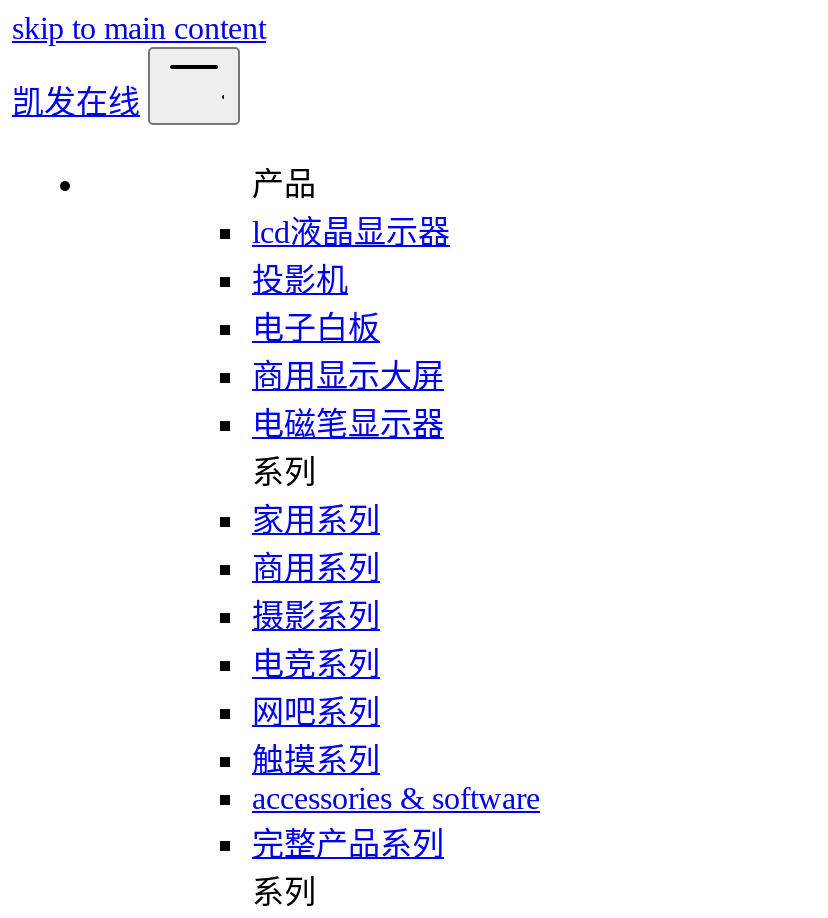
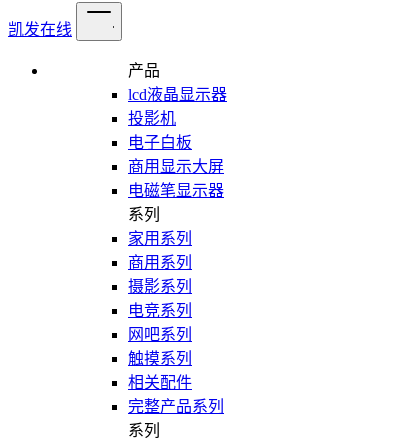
- skip to main content

- accessories & software
+ 相关配件
